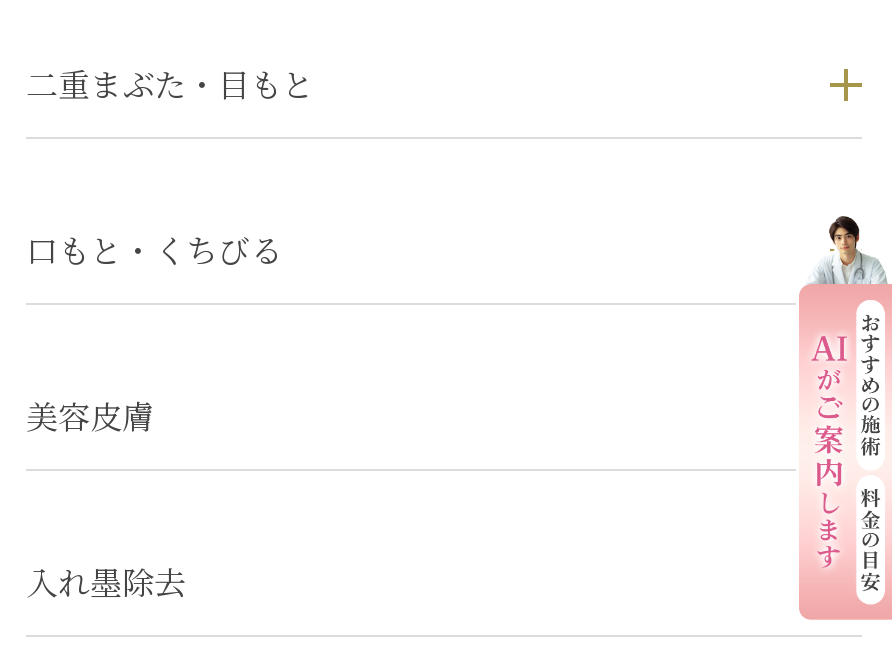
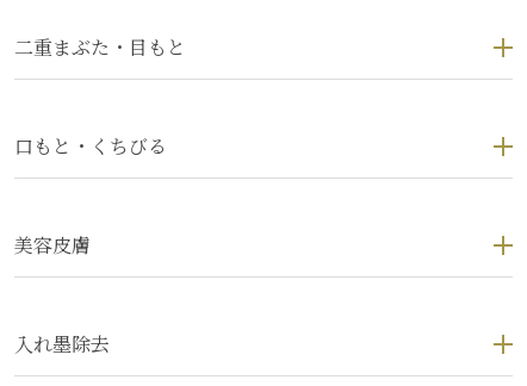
- [image]
